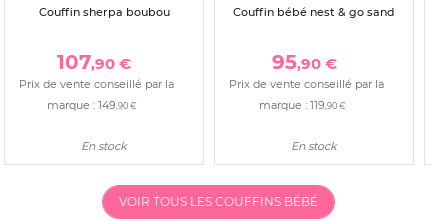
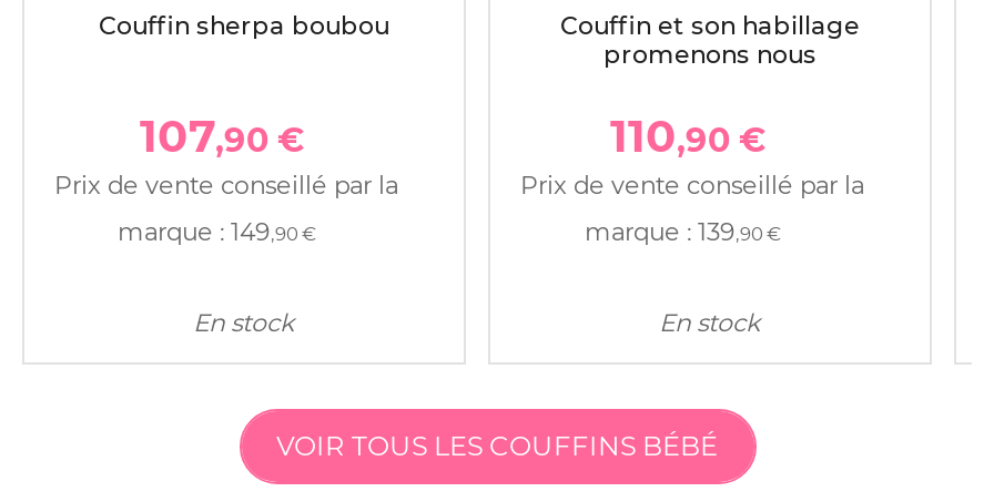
- Couffin bébé nest & go sand
+ Couffin et son habillage
+ promenons nous

- 95,90 €
+ 110,90 €

- marque : 119,90 €
+ marque : 139,90 €
